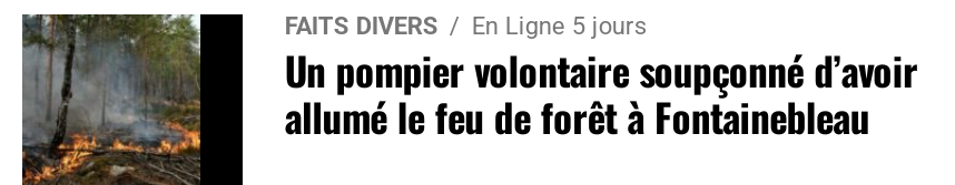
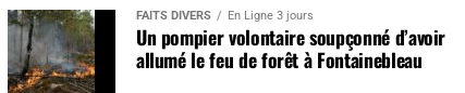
- En Ligne 5 jours
+ En Ligne 3 jours
